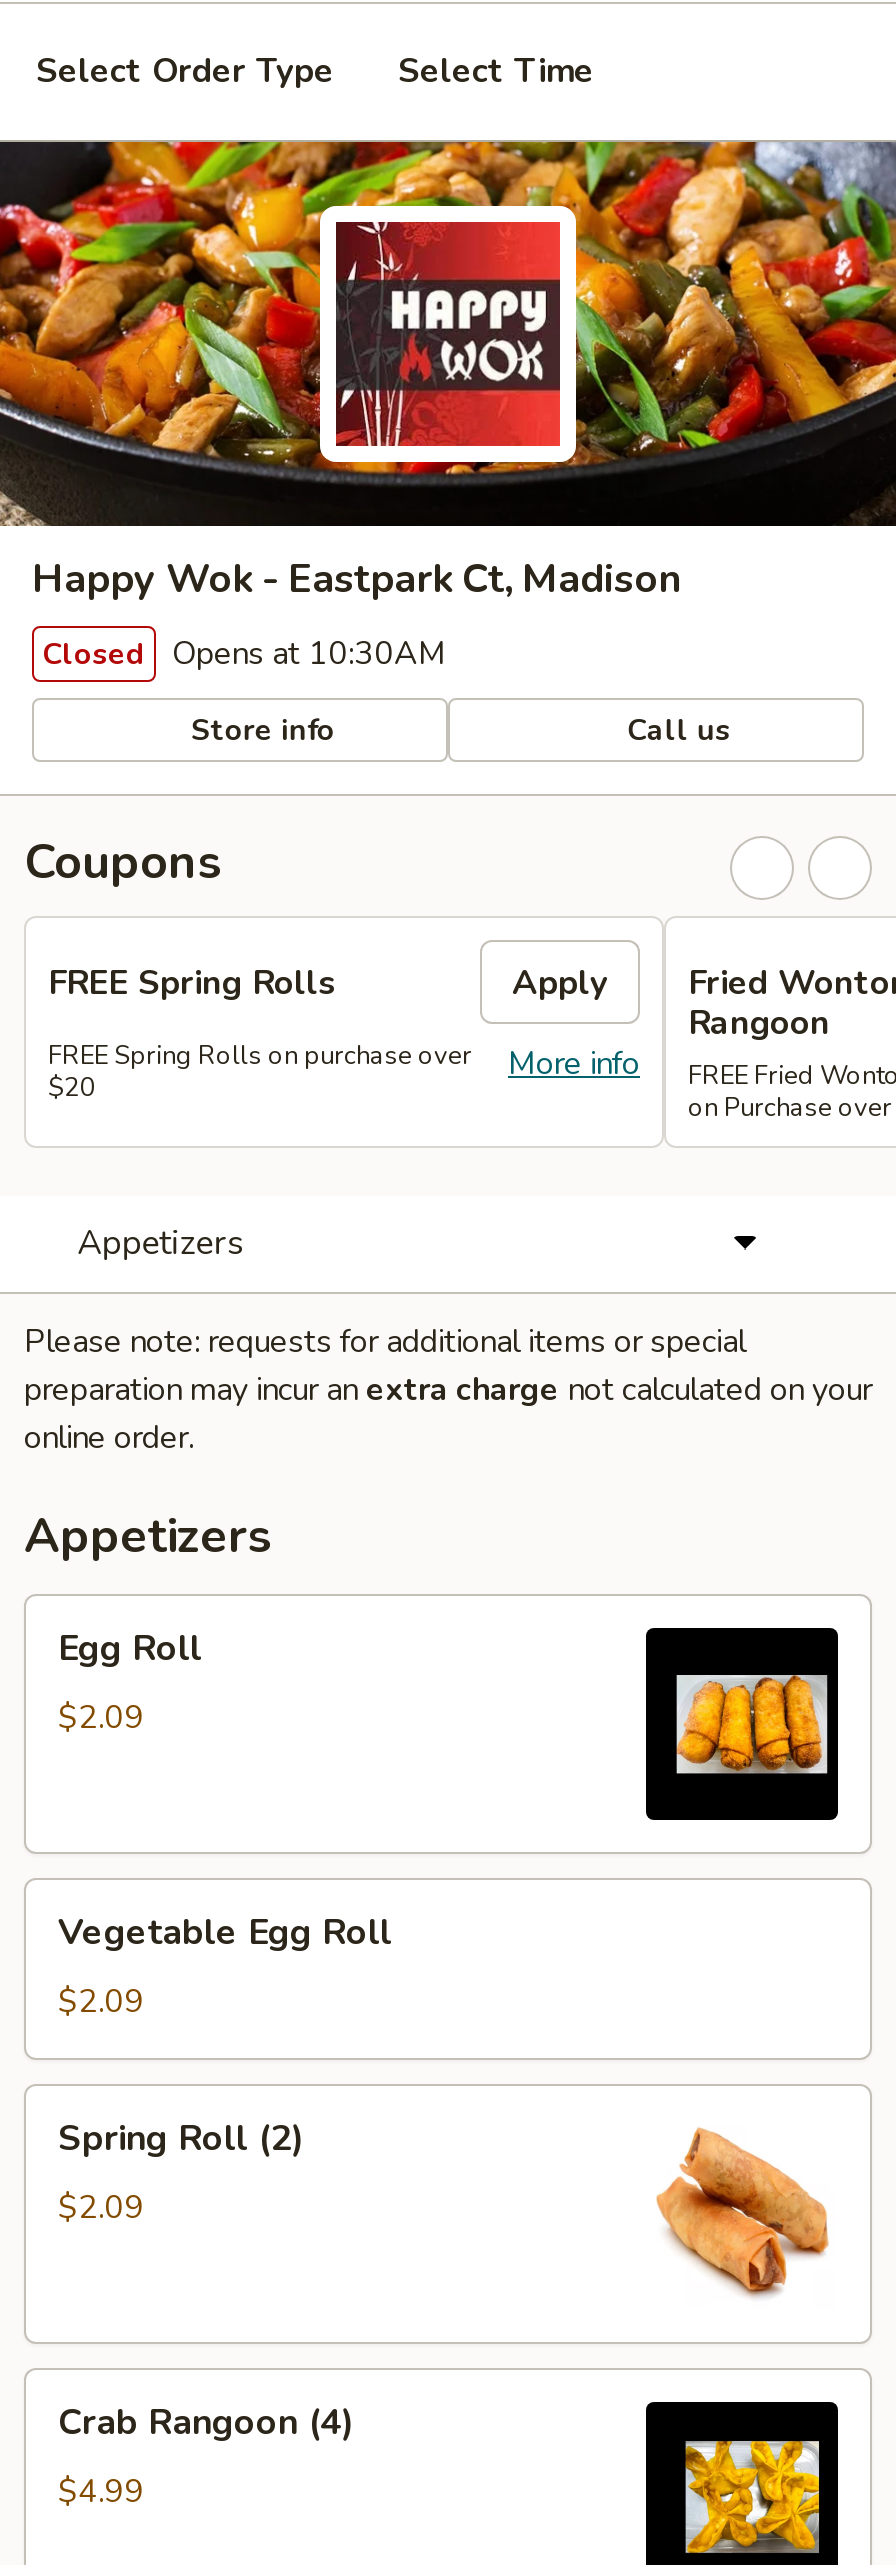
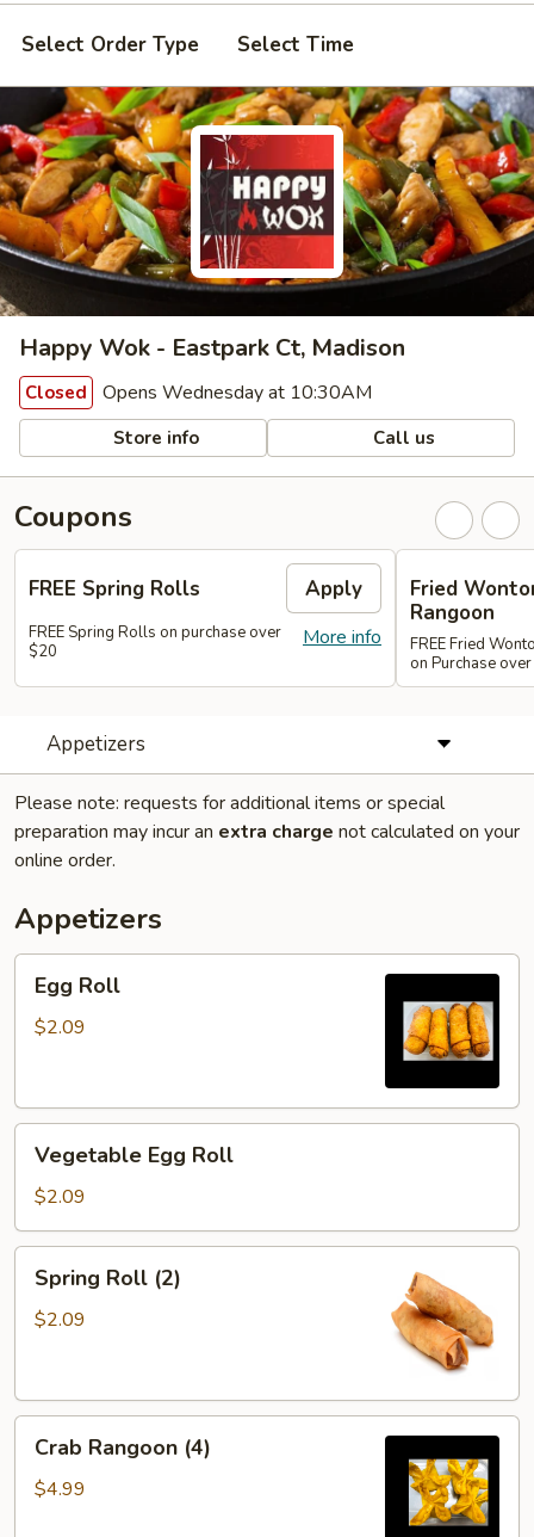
- Closed Opens at 10:30AM
+ Closed Opens Wednesday at 10:30AM
